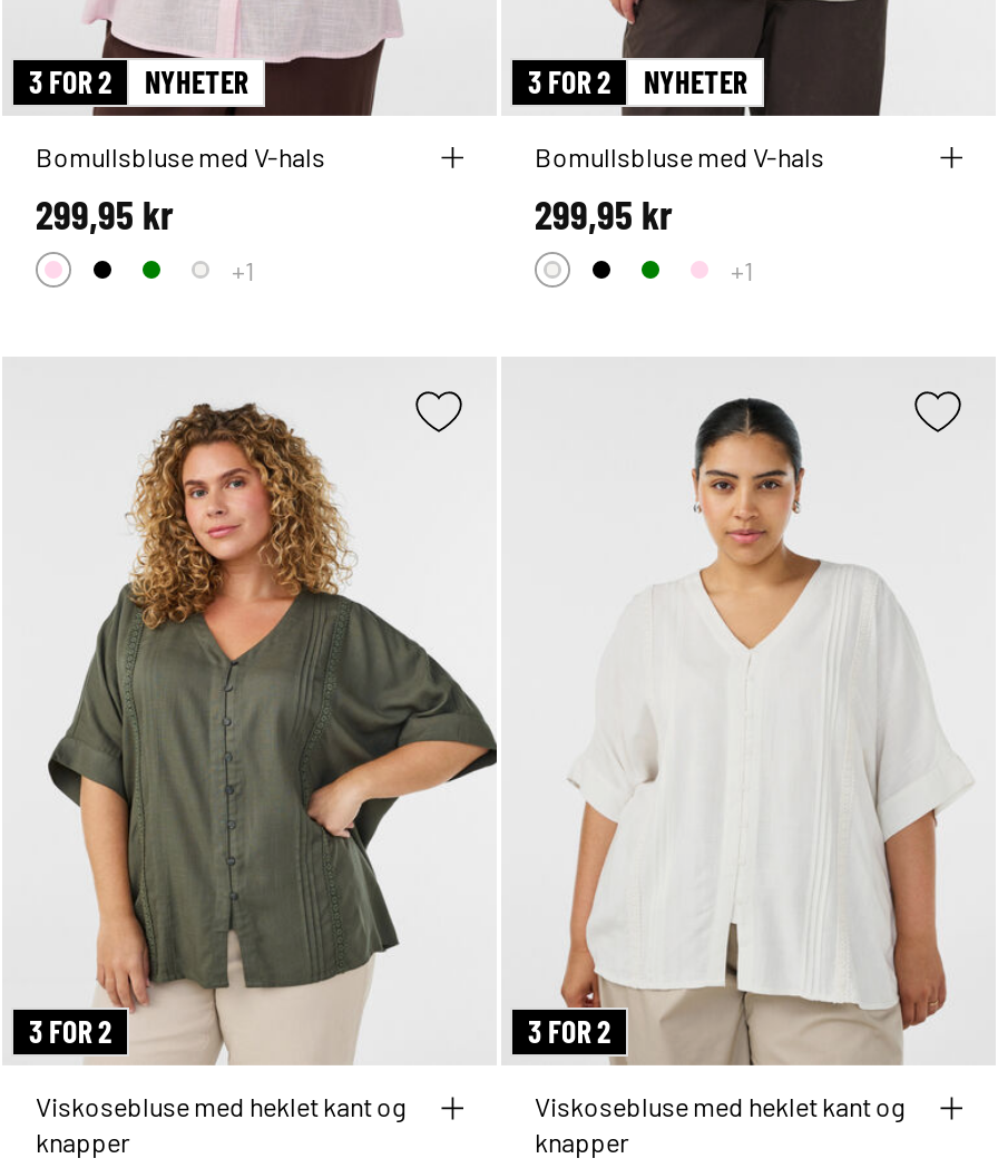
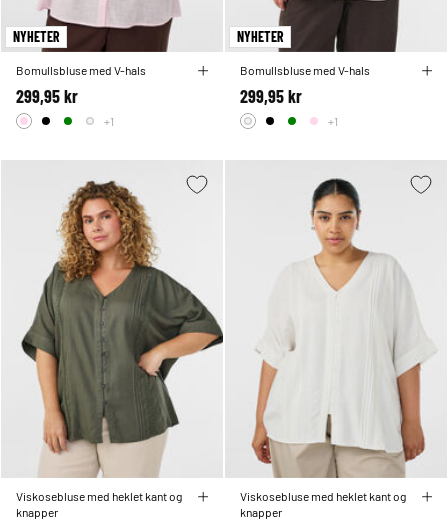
- 3 FOR 2

- 3 FOR 2

- 3 FOR 2

- 3 FOR 2
